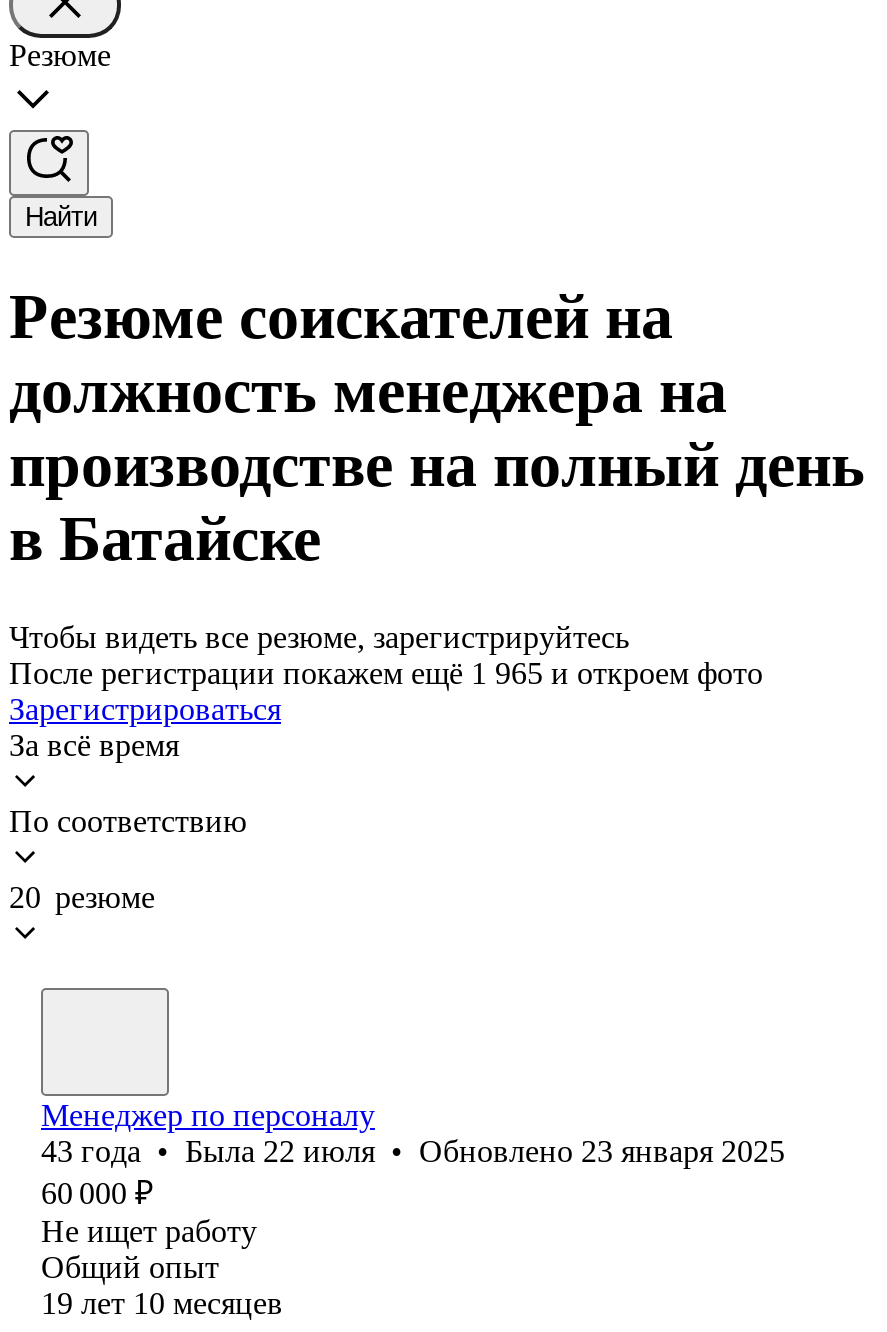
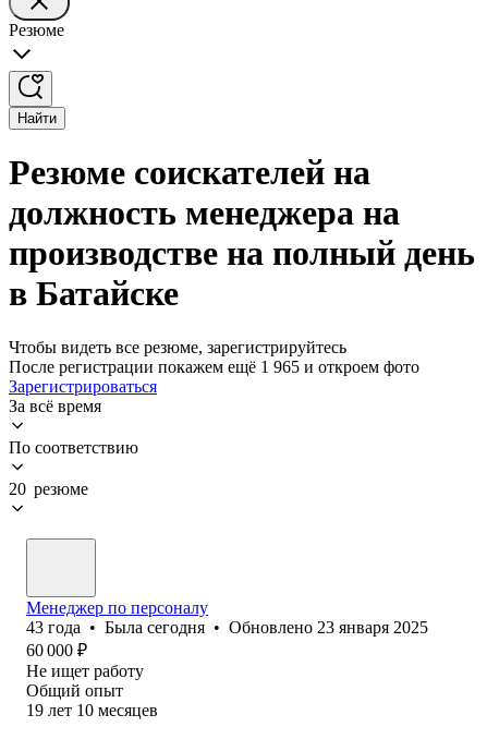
- 43 года • Была 22 июля • Обновлено 23 января 2025
+ 43 года • Была сегодня • Обновлено 23 января 2025
